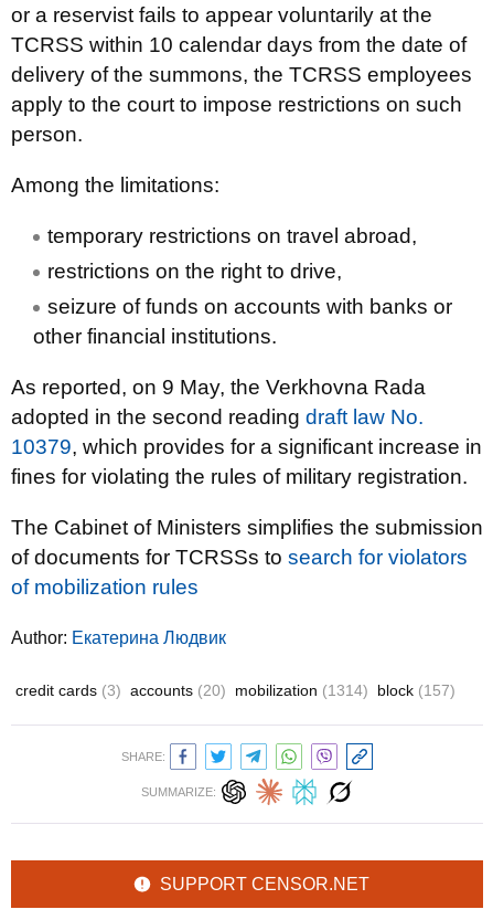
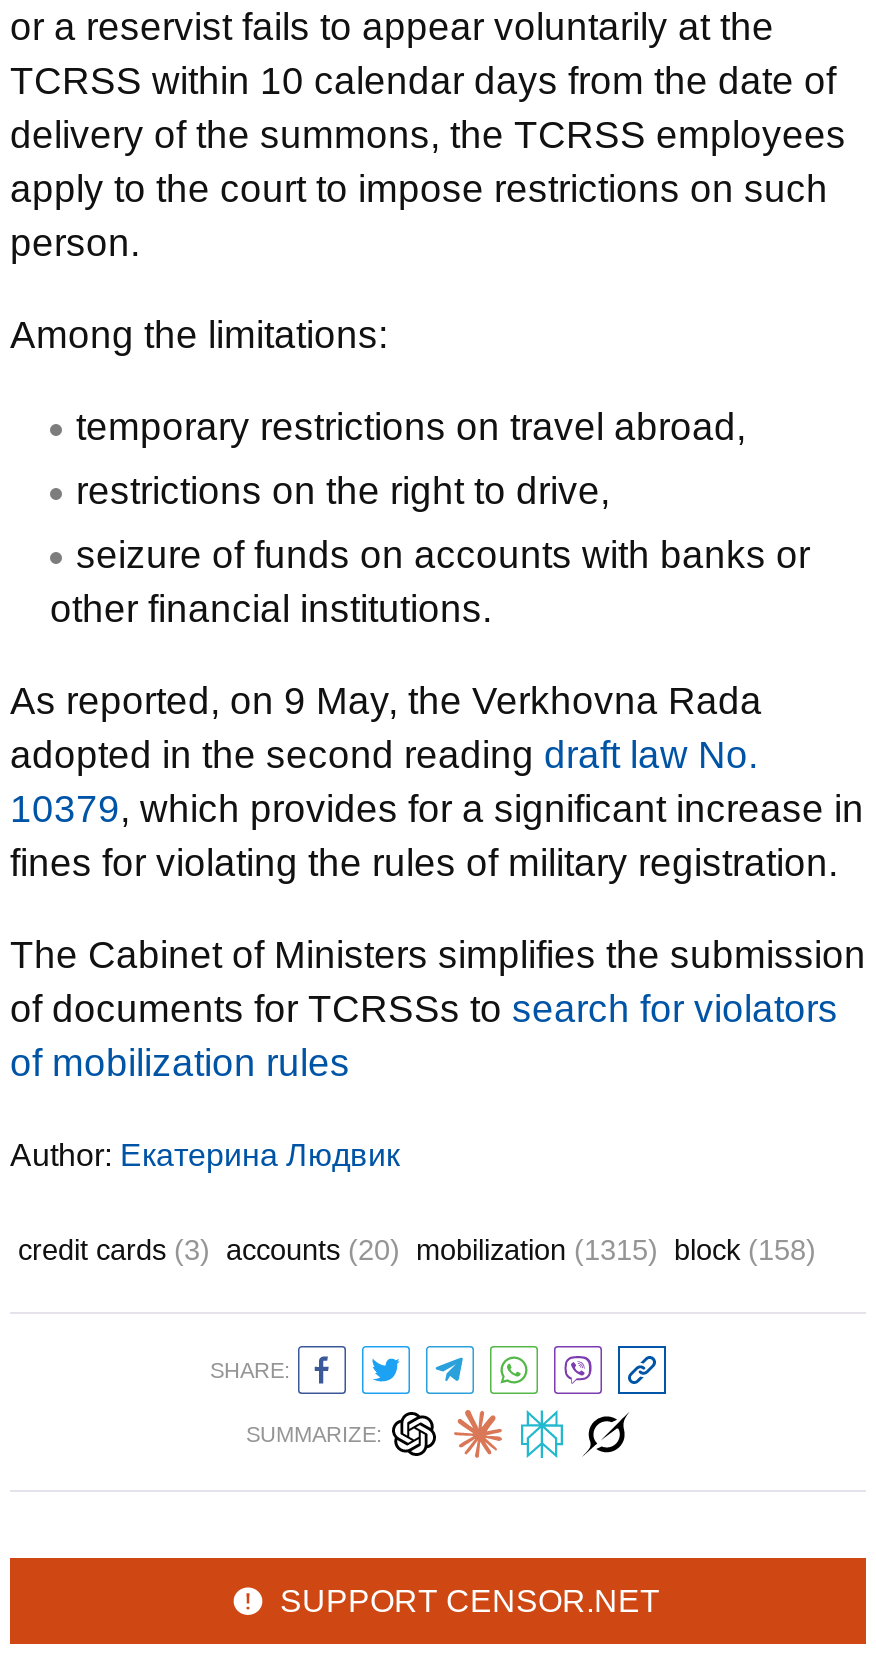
- credit cards (3) accounts (20) mobilization (1314) block (157)
+ credit cards (3) accounts (20) mobilization (1315) block (158)
